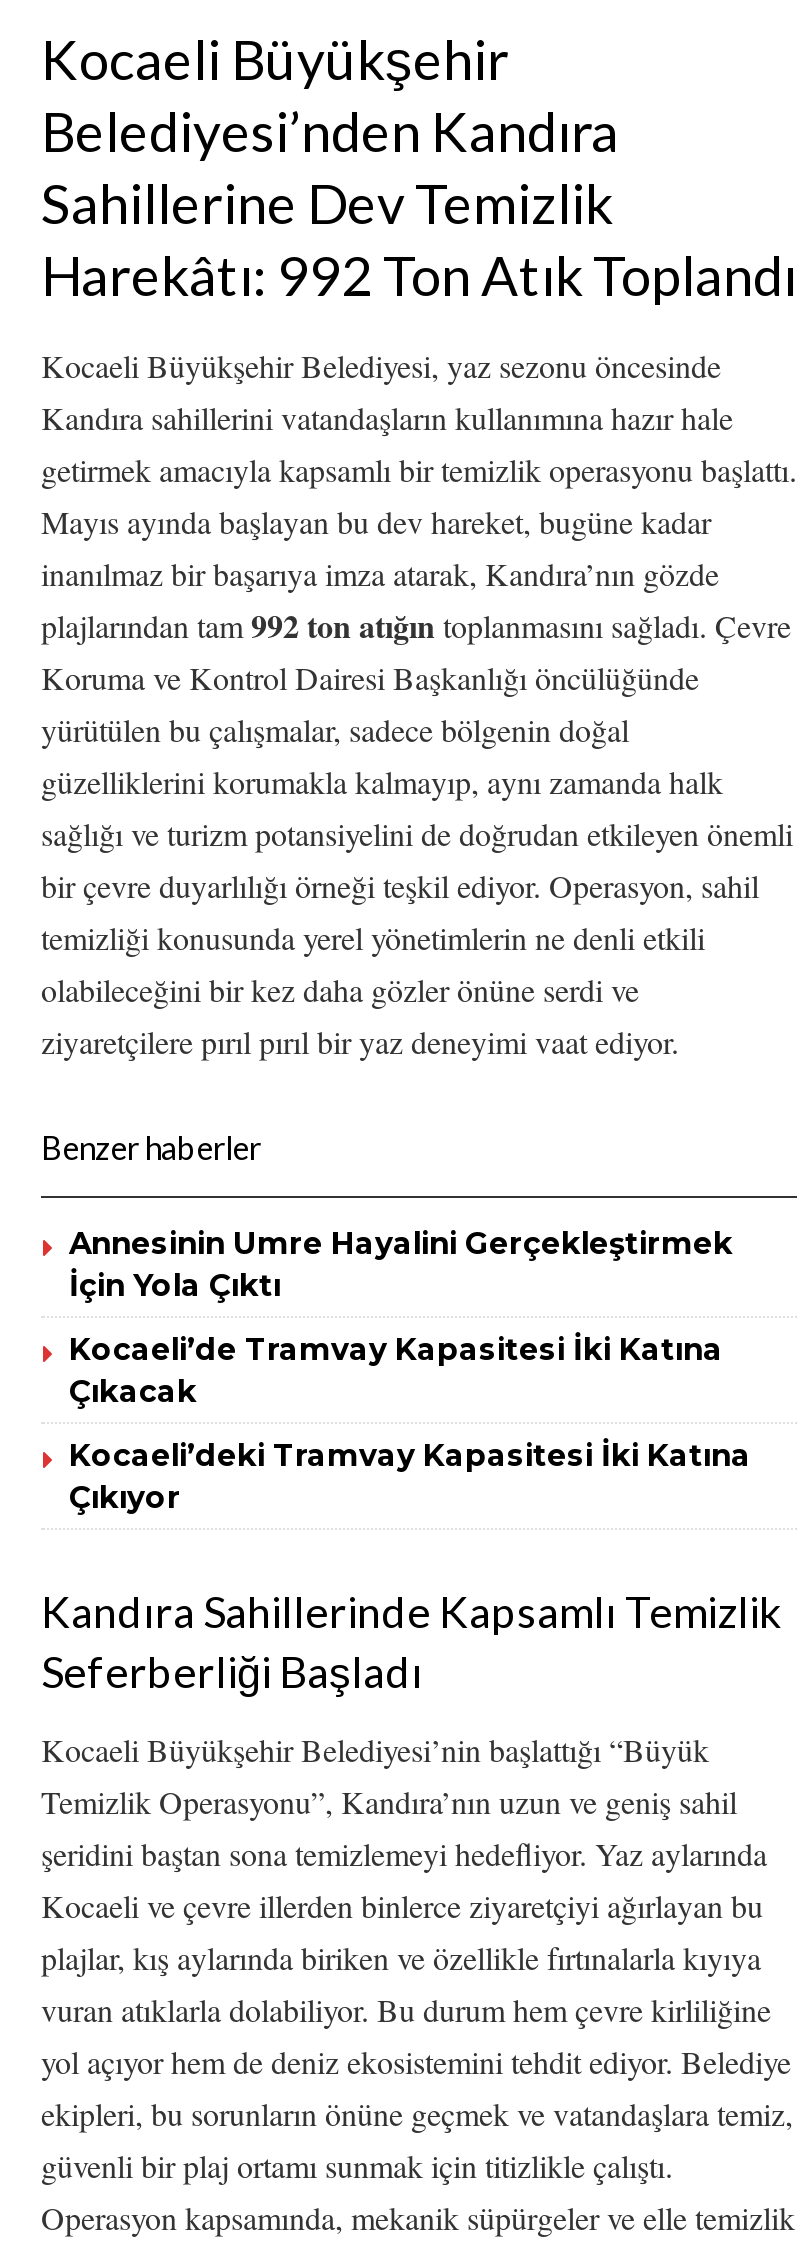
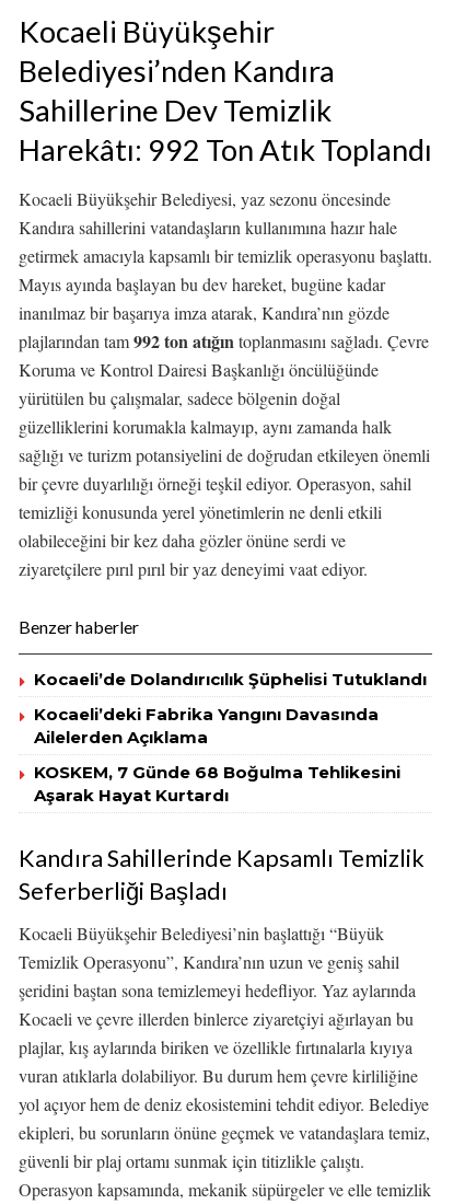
- Annesinin Umre Hayalini Gerçekleştirmek
- İçin Yola Çıktı
+ Kocaeli’de Dolandırıcılık Şüphelisi Tutuklandı

- Kocaeli’de Tramvay Kapasitesi İki Katına
- Çıkacak
+ Kocaeli’deki Fabrika Yangını Davasında
+ Ailelerden Açıklama

- Kocaeli’deki Tramvay Kapasitesi İki Katına
- Çıkıyor
+ KOSKEM, 7 Günde 68 Boğulma Tehlikesini
+ Aşarak Hayat Kurtardı
